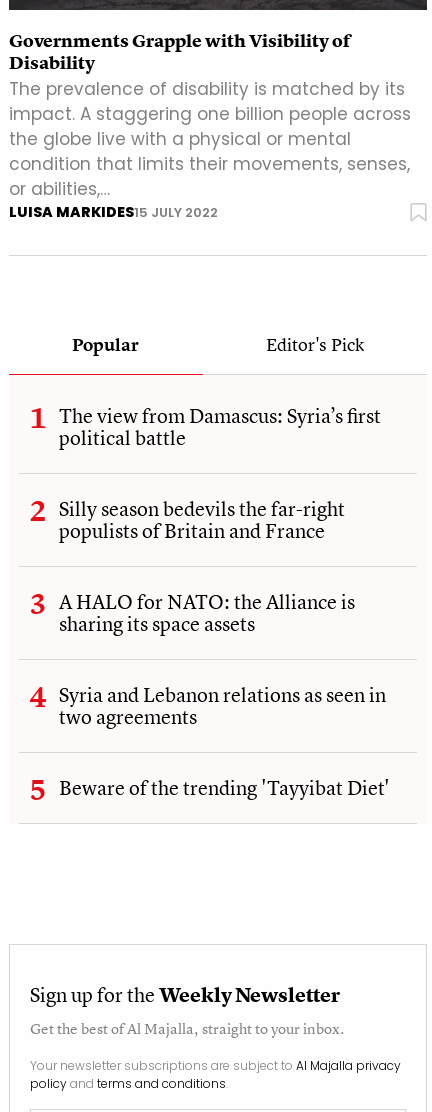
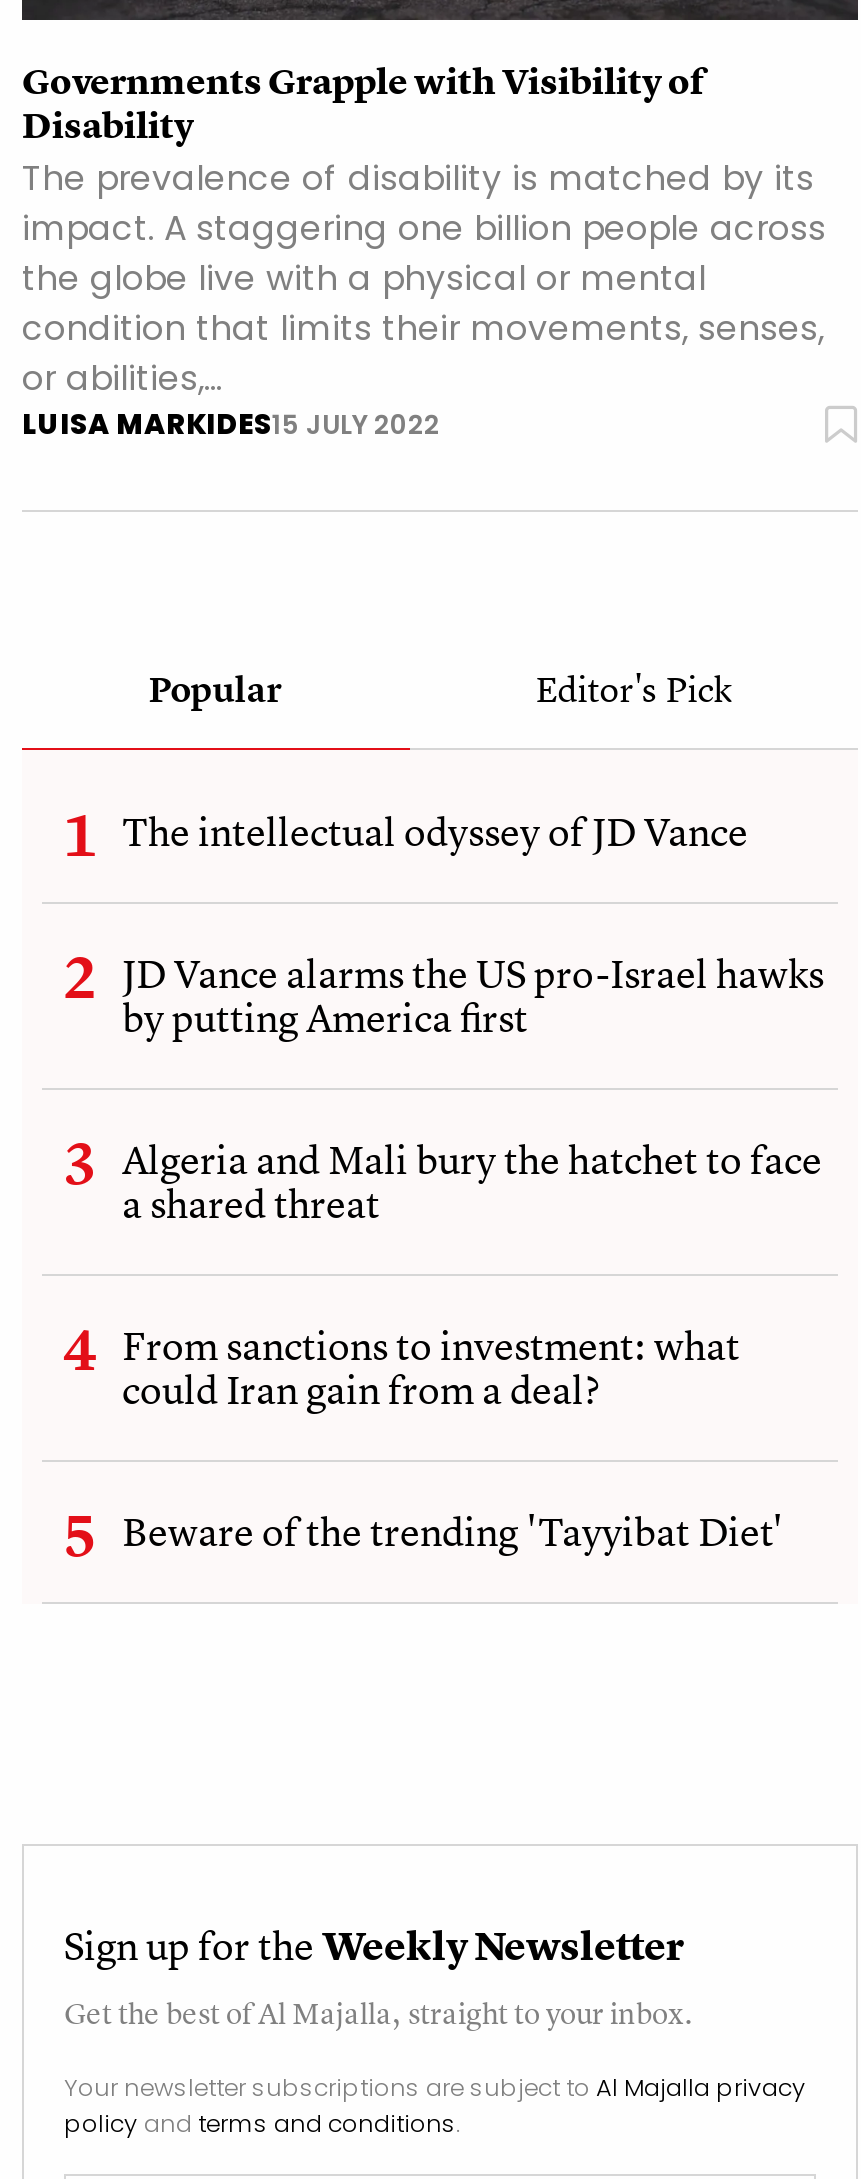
- The view from Damascus: Syria’s first
- political battle
+ The intellectual odyssey of JD Vance

- Silly season bedevils the far-right
- populists of Britain and France
+ JD Vance alarms the US pro-Israel hawks
+ by putting America first

- A HALO for NATO: the Alliance is
- sharing its space assets
+ Algeria and Mali bury the hatchet to face
+ a shared threat

- Syria and Lebanon relations as seen in
- two agreements
+ From sanctions to investment: what
+ could Iran gain from a deal?
